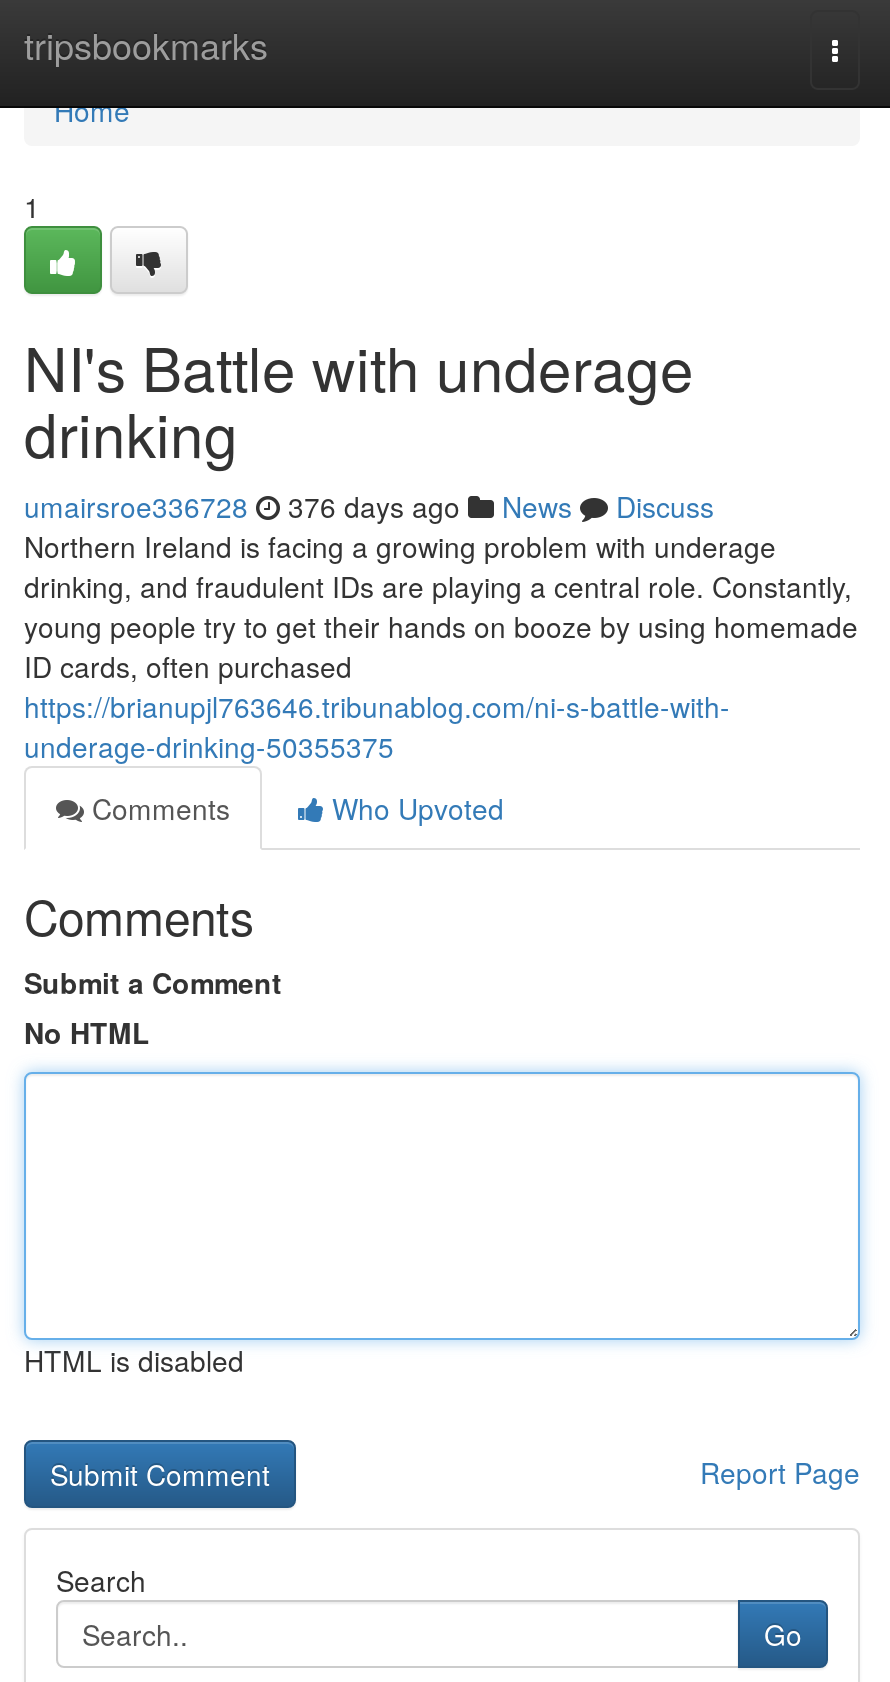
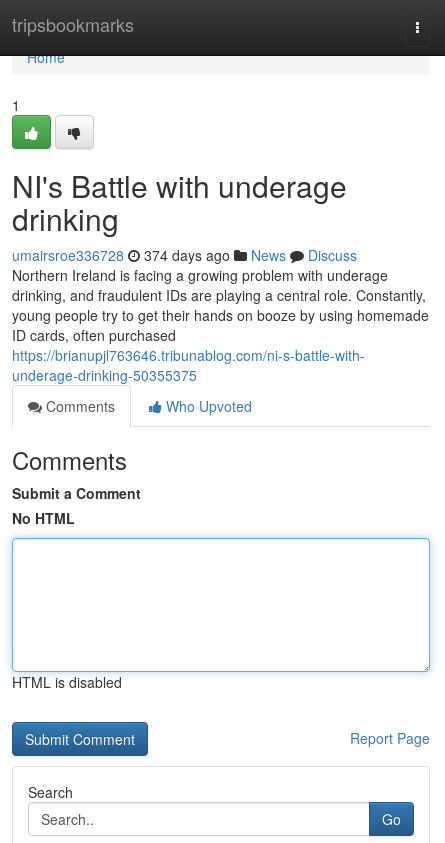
- umairsroe336728 376 days ago News Discuss
+ umairsroe336728 374 days ago News Discuss
